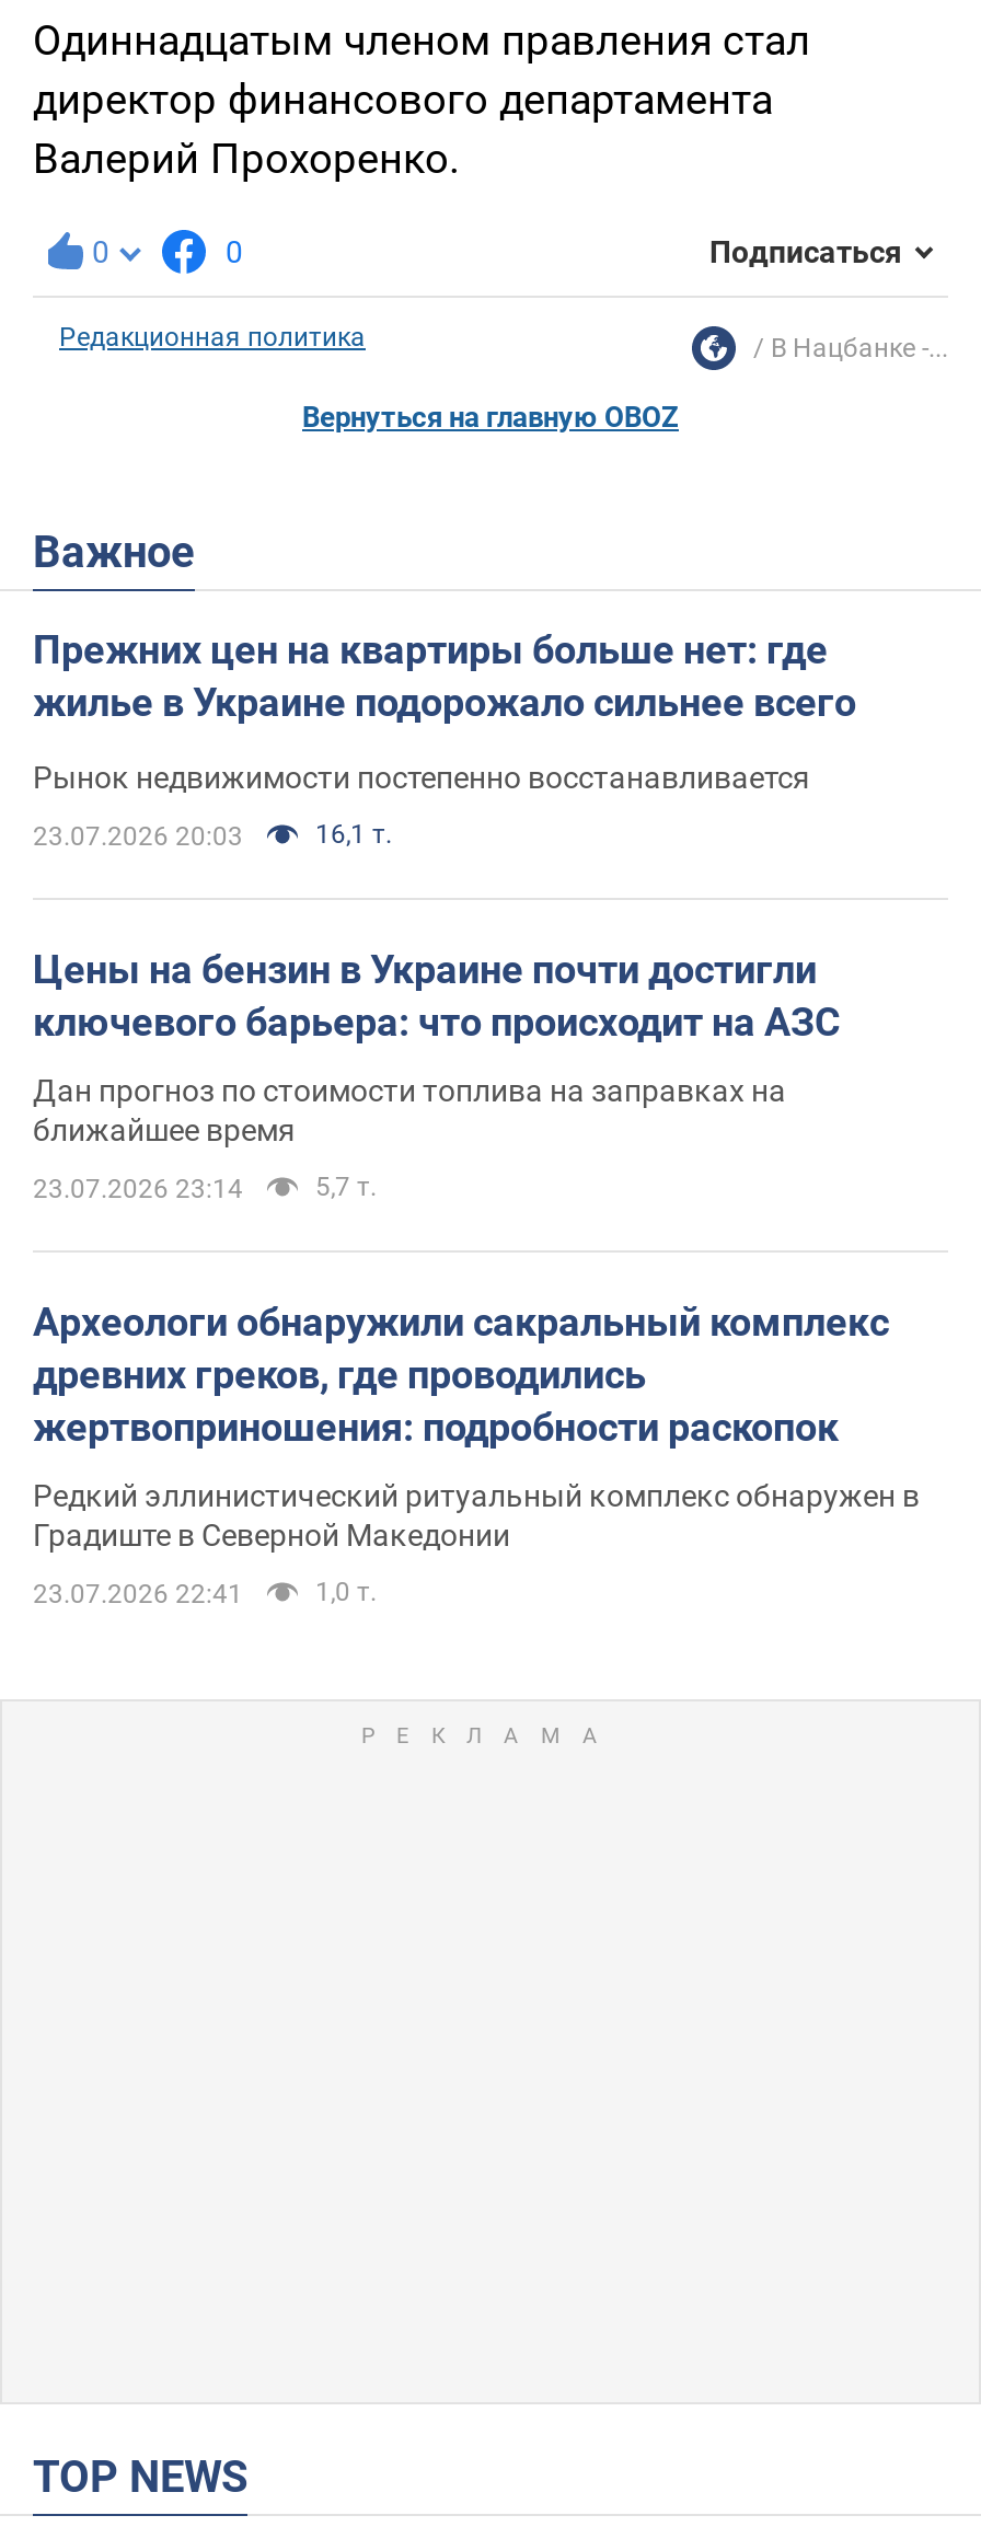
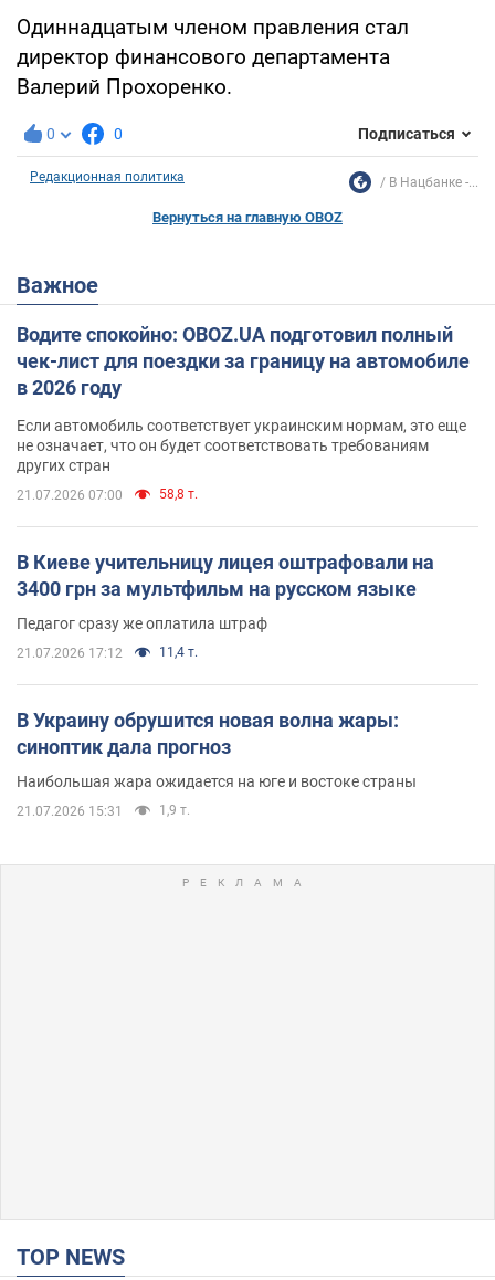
- Прежних цен на квартиры больше нет: где
- жилье в Украине подорожало сильнее всего
+ Водите спокойно: OBOZ.UA подготовил полный
+ чек-лист для поездки за границу на автомобиле
+ в 2026 году

- Рынок недвижимости постепенно восстанавливается
+ Если автомобиль соответствует украинским нормам, это еще
+ не означает, что он будет соответствовать требованиям
+ других стран

- 23.07.2026 20:03
- 16,1 т.
+ 21.07.2026 07:00
+ 58,8 т.

- Цены на бензин в Украине почти достигли
- ключевого барьера: что происходит на АЗС
+ В Киеве учительницу лицея оштрафовали на
+ 3400 грн за мультфильм на русском языке

- Дан прогноз по стоимости топлива на заправках на
- ближайшее время
+ Педагог сразу же оплатила штраф

- 23.07.2026 23:14
- 5,7 т.
+ 21.07.2026 17:12
+ 11,4 т.

- Археологи обнаружили сакральный комплекс
- древних греков, где проводились
- жертвоприношения: подробности раскопок
+ В Украину обрушится новая волна жары:
+ синоптик дала прогноз

- Редкий эллинистический ритуальный комплекс обнаружен в
- Градиште в Северной Македонии
+ Наибольшая жара ожидается на юге и востоке страны

- 23.07.2026 22:41
- 1,0 т.
+ 21.07.2026 15:31
+ 1,9 т.
